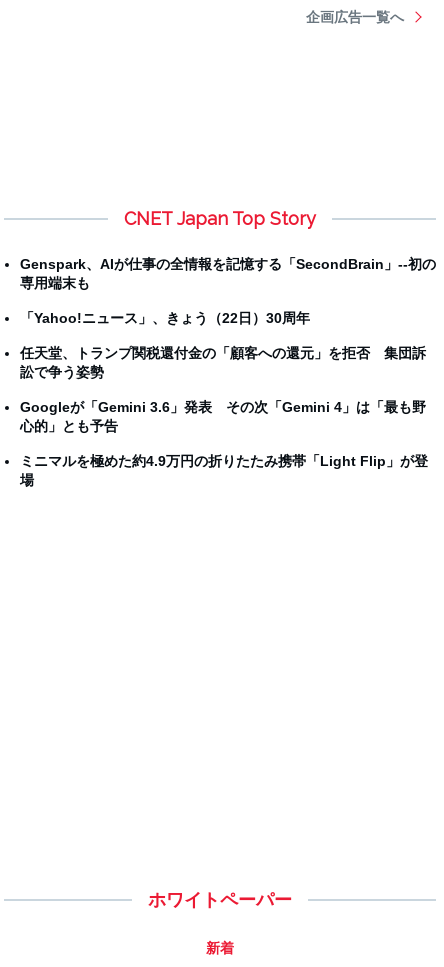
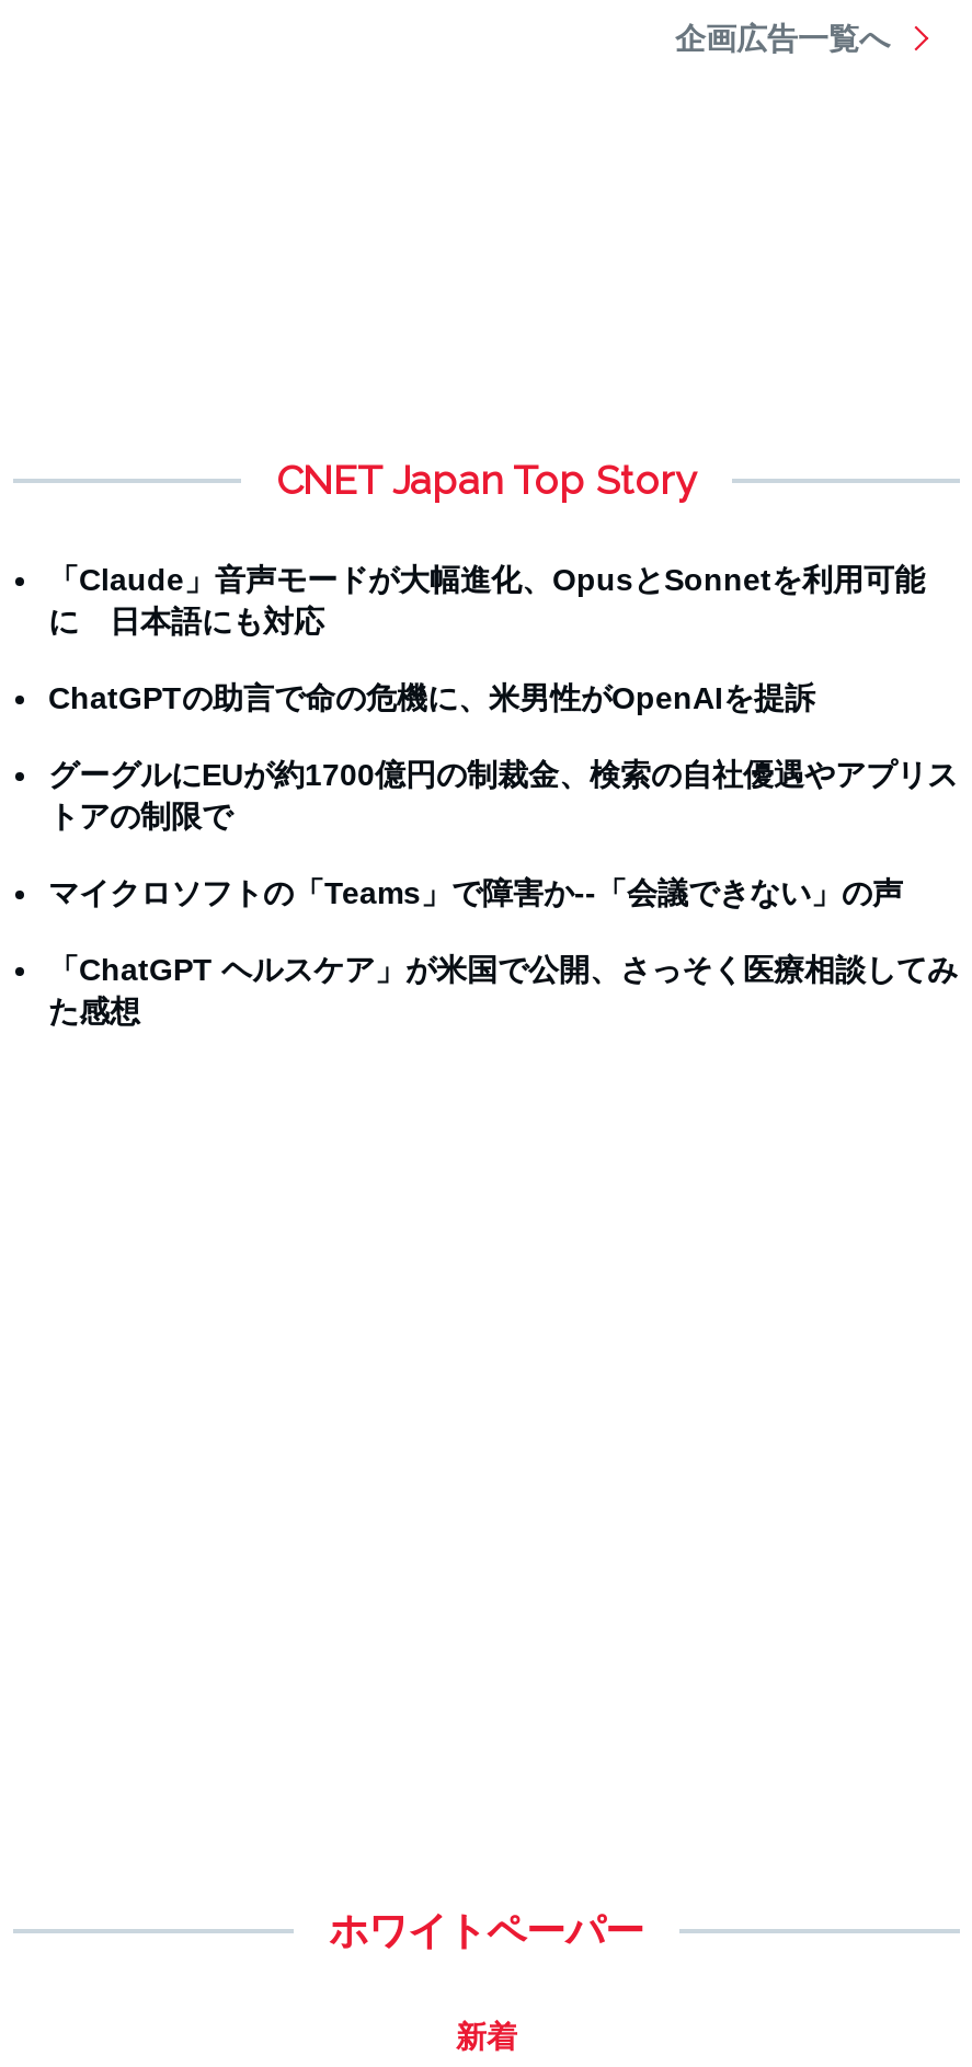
- Genspark、AIが仕事の全情報を記憶する「SecondBrain」--初の
- 専用端末も
+ 「Claude」音声モードが大幅進化、OpusとSonnetを利用可能
+ に 日本語にも対応

- 「Yahoo!ニュース」、きょう（22日）30周年
+ ChatGPTの助言で命の危機に、米男性がOpenAIを提訴

- 任天堂、トランプ関税還付金の「顧客への還元」を拒否 集団訴
- 訟で争う姿勢
+ グーグルにEUが約1700億円の制裁金、検索の自社優遇やアプリス
+ トアの制限で

- Googleが「Gemini 3.6」発表 その次「Gemini 4」は「最も野
- 心的」とも予告
+ マイクロソフトの「Teams」で障害か--「会議できない」の声

- ミニマルを極めた約4.9万円の折りたたみ携帯「Light Flip」が登
- 場
+ 「ChatGPT ヘルスケア」が米国で公開、さっそく医療相談してみ
+ た感想
